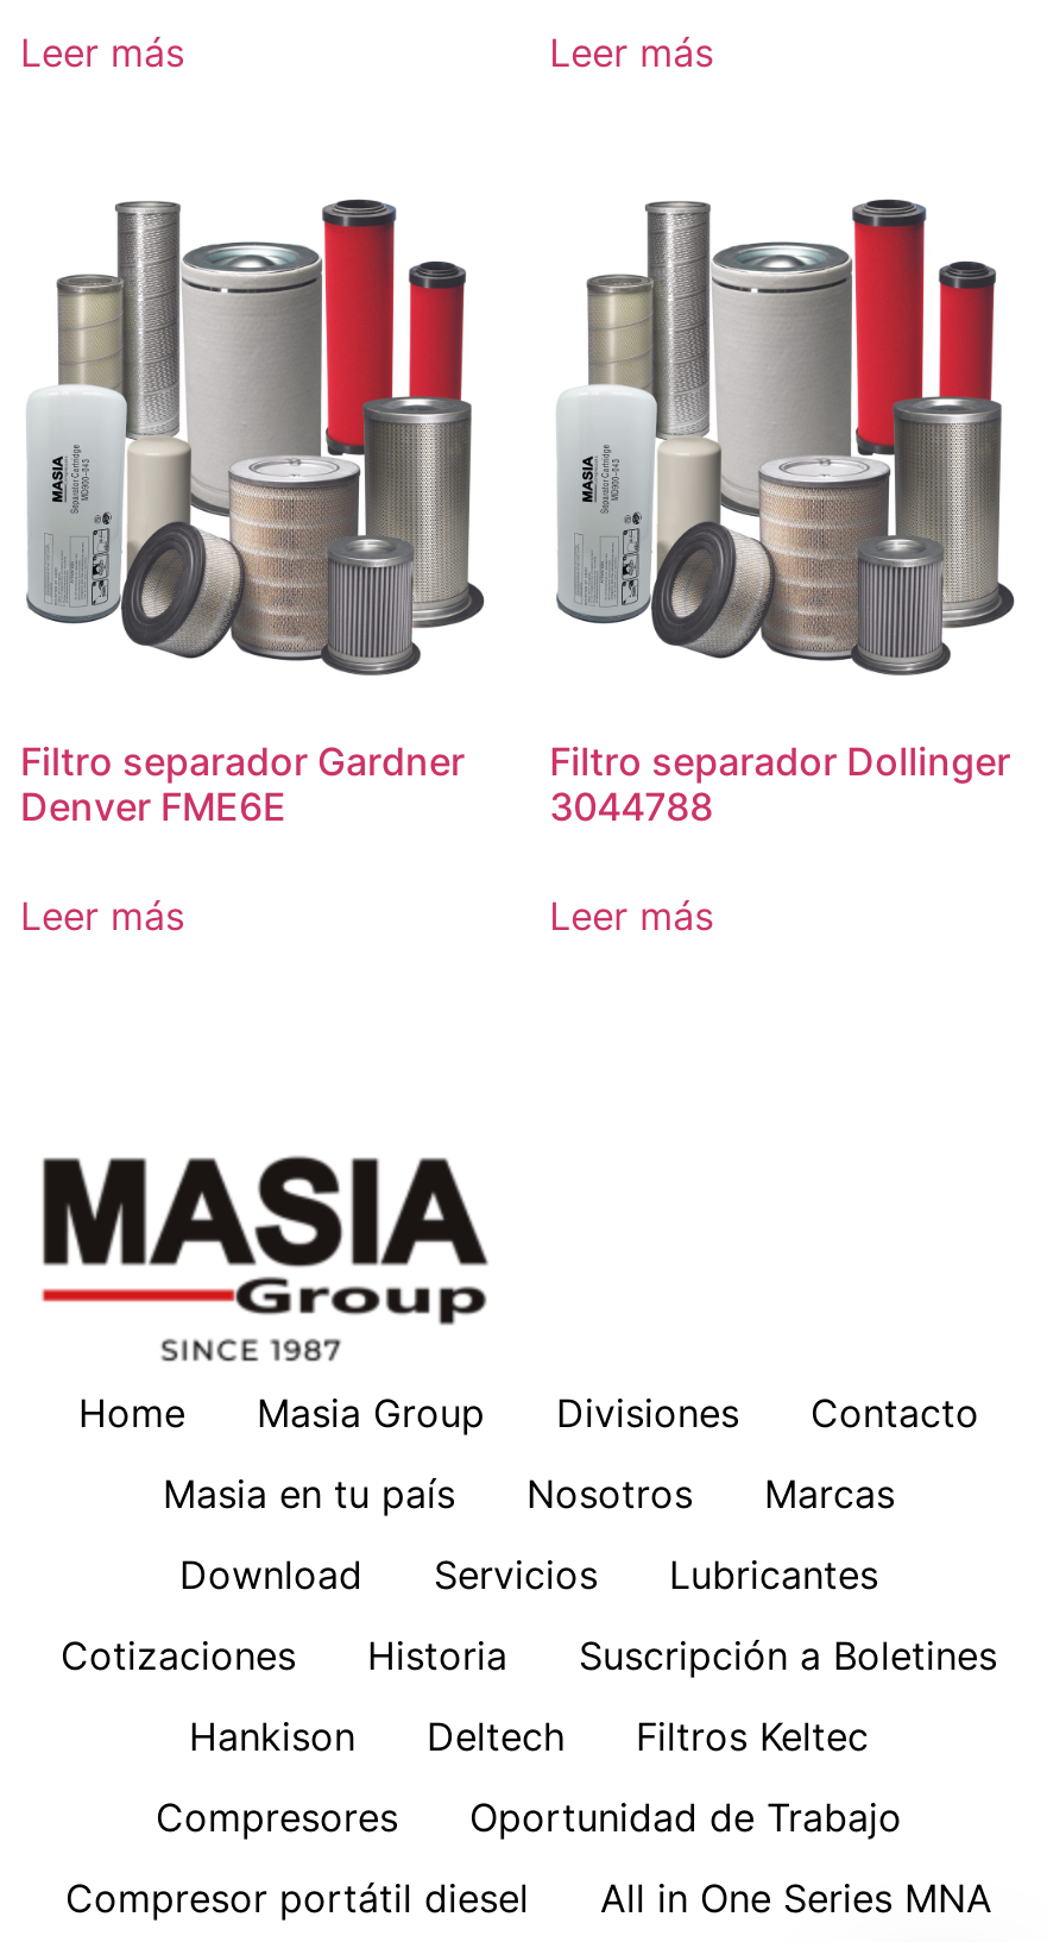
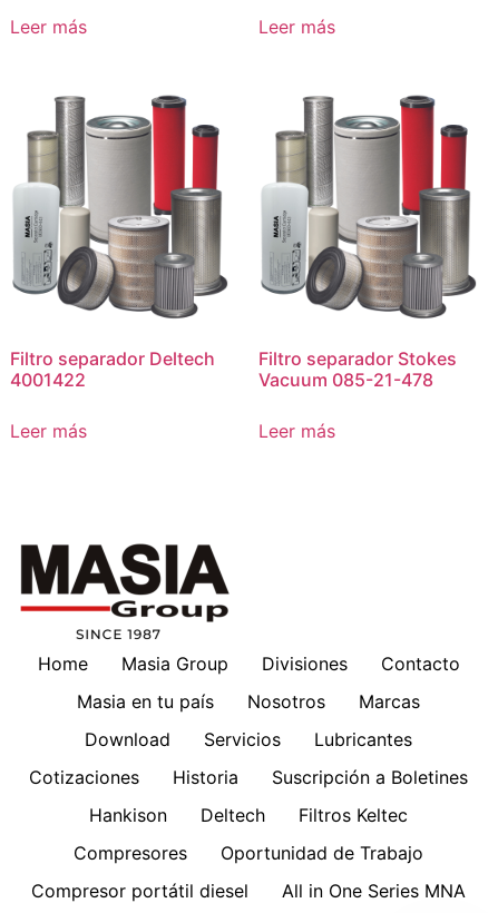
- Filtro separador Gardner
- Denver FME6E
+ Filtro separador Deltech
+ 4001422

- Filtro separador Dollinger
- 3044788
+ Filtro separador Stokes
+ Vacuum 085-21-478
